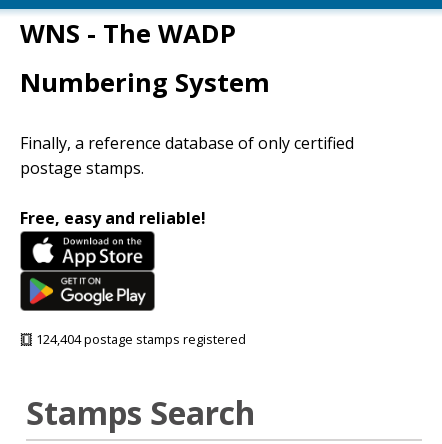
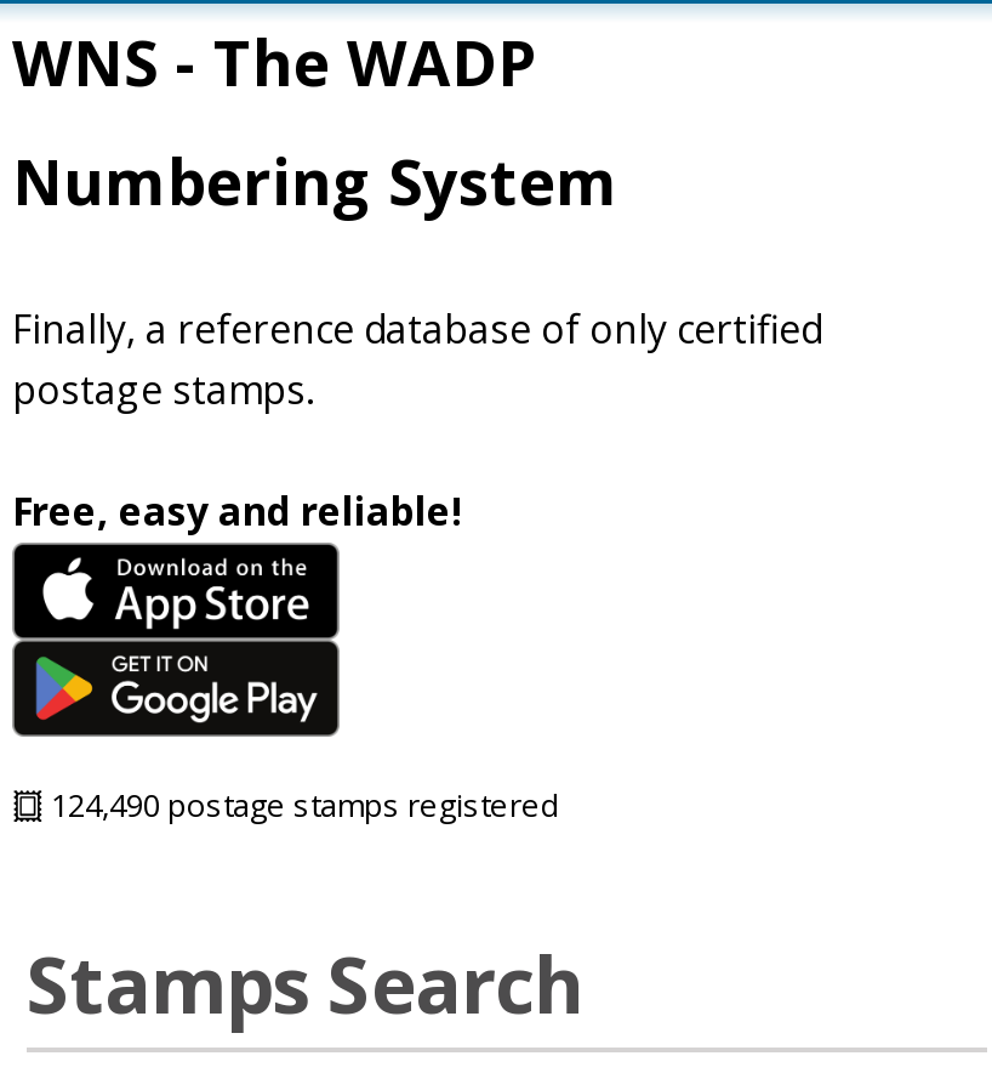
- 124,404 postage stamps registered
+ 124,490 postage stamps registered
